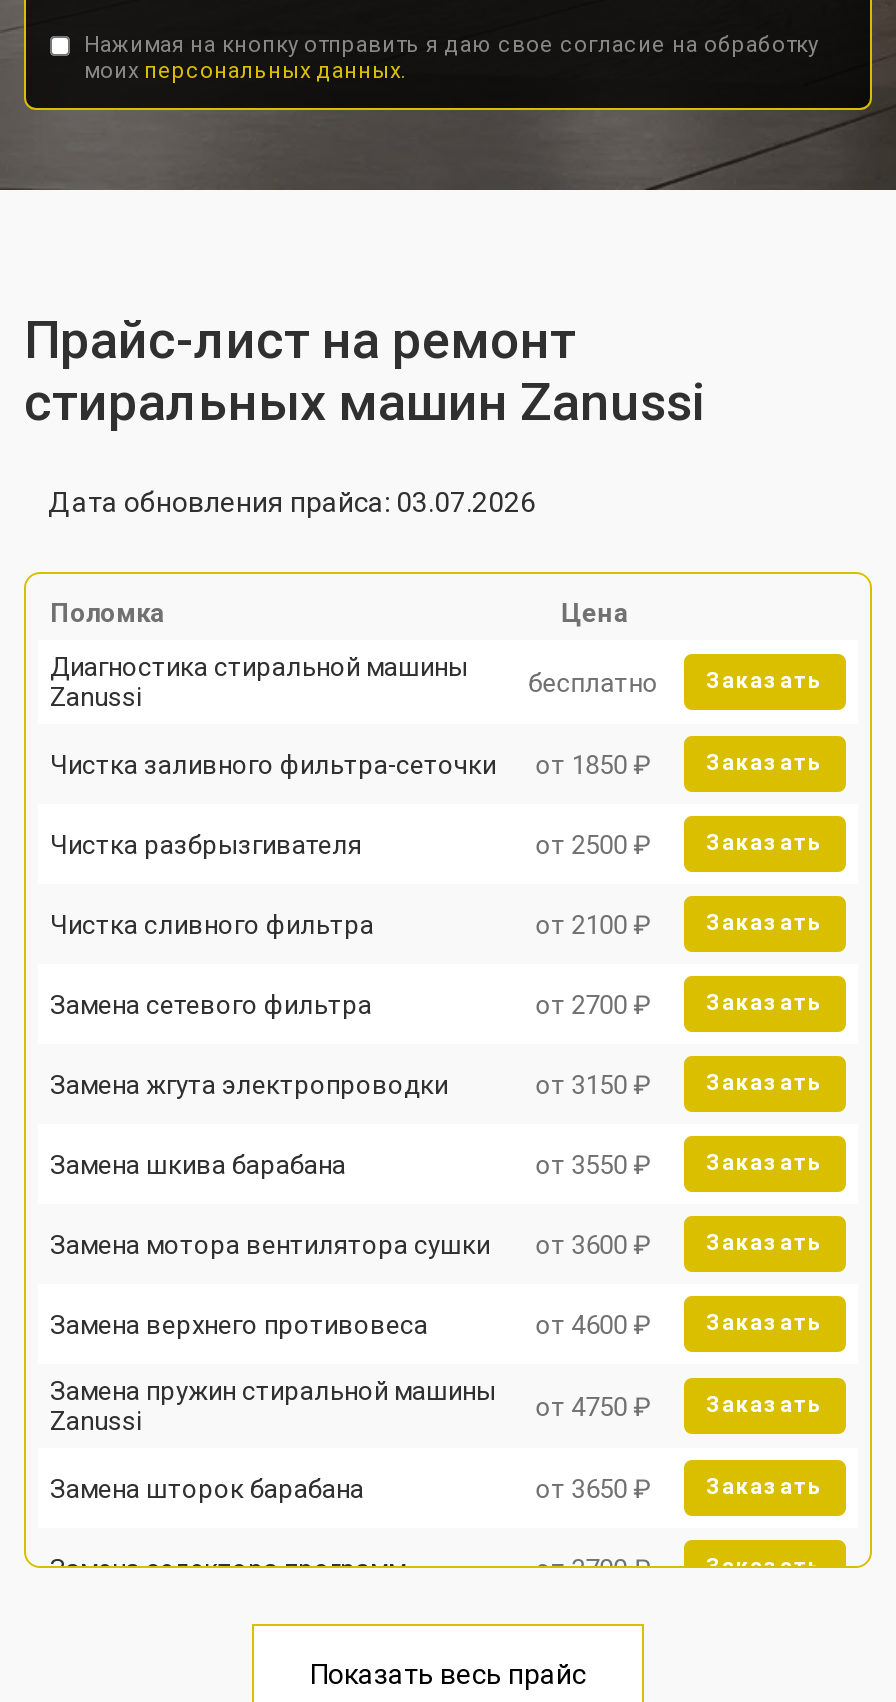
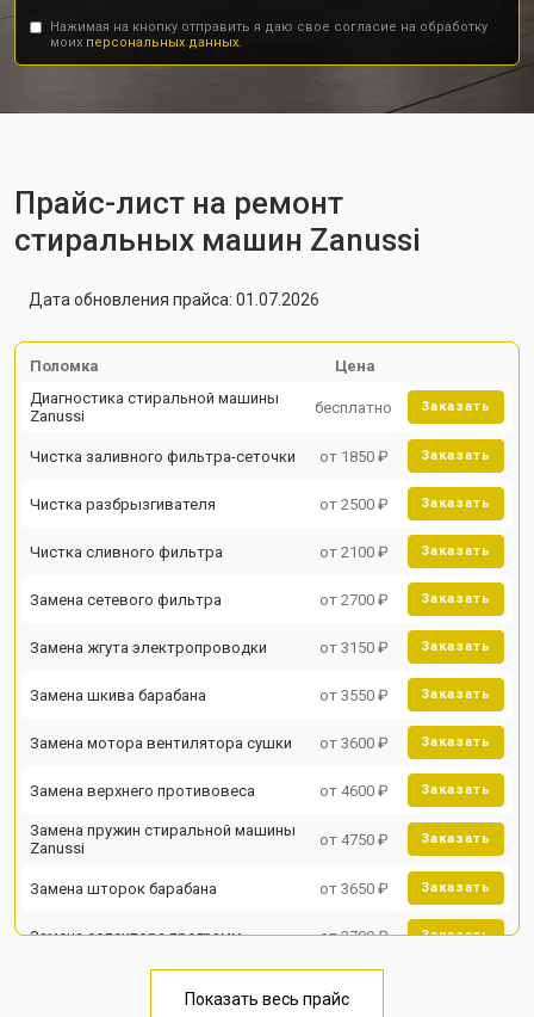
- Дата обновления прайса: 03.07.2026
+ Дата обновления прайса: 01.07.2026
